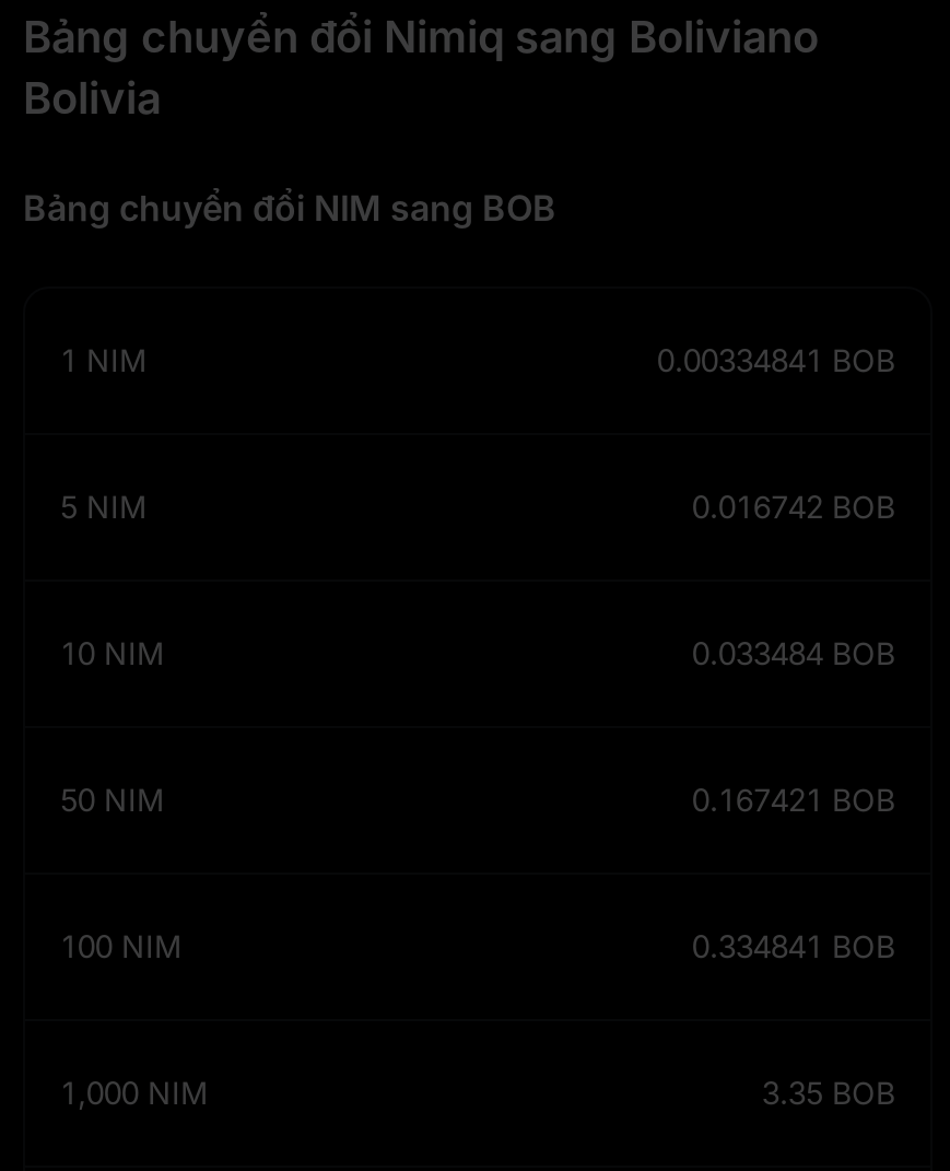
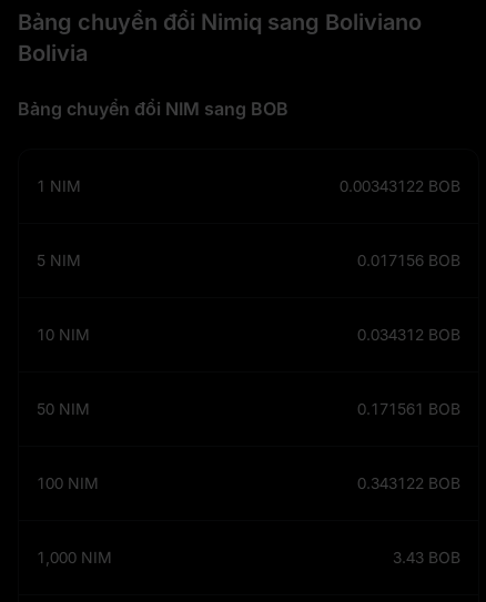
- 0.00334841 BOB
+ 0.00343122 BOB

- 0.016742 BOB
+ 0.017156 BOB

- 0.033484 BOB
+ 0.034312 BOB

- 0.167421 BOB
+ 0.171561 BOB

- 0.334841 BOB
+ 0.343122 BOB

- 3.35 BOB
+ 3.43 BOB
